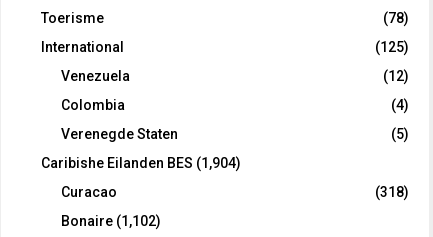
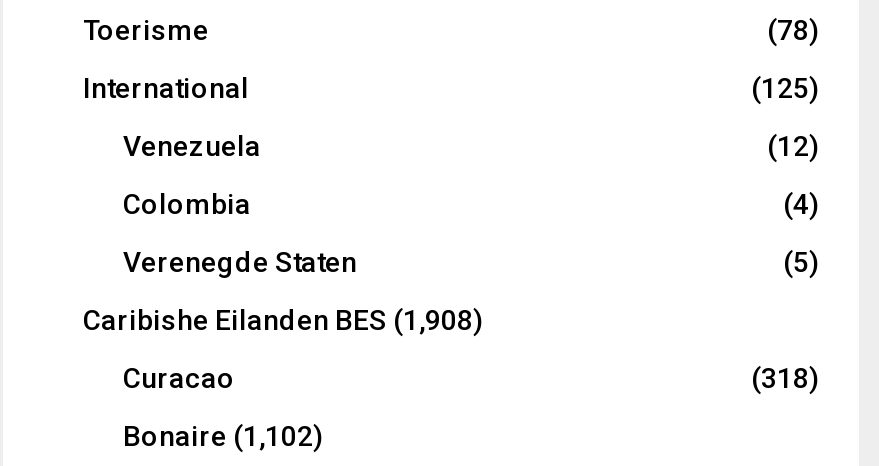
- Caribishe Eilanden BES (1,904)
+ Caribishe Eilanden BES (1,908)
